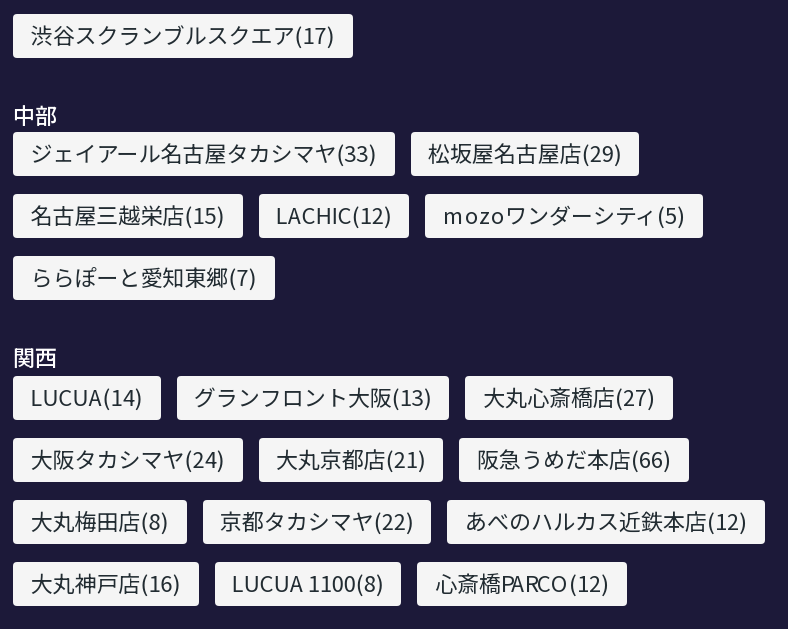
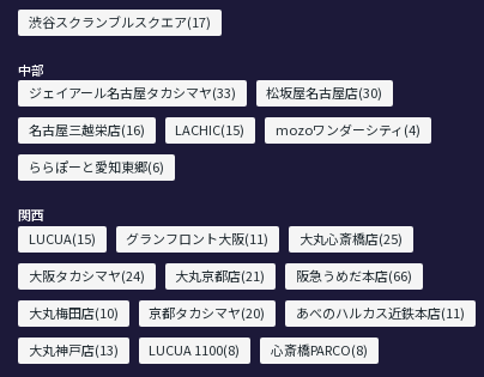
- 松坂屋名古屋店(29)
+ 松坂屋名古屋店(30)

- 名古屋三越栄店(15)
- LACHIC(12)
- mozoワンダーシティ(5)
+ 名古屋三越栄店(16)
+ LACHIC(15)
+ mozoワンダーシティ(4)

- ららぽーと愛知東郷(7)
+ ららぽーと愛知東郷(6)

- LUCUA(14)
- グランフロント大阪(13)
- 大丸心斎橋店(27)
+ LUCUA(15)
+ グランフロント大阪(11)
+ 大丸心斎橋店(25)

- 大丸梅田店(8)
+ 大丸梅田店(10)

- 京都タカシマヤ(22)
+ 京都タカシマヤ(20)

- あべのハルカス近鉄本店(12)
+ あべのハルカス近鉄本店(11)

- 大丸神戸店(16)
+ 大丸神戸店(13)

- 心斎橋PARCO(12)
+ 心斎橋PARCO(8)
